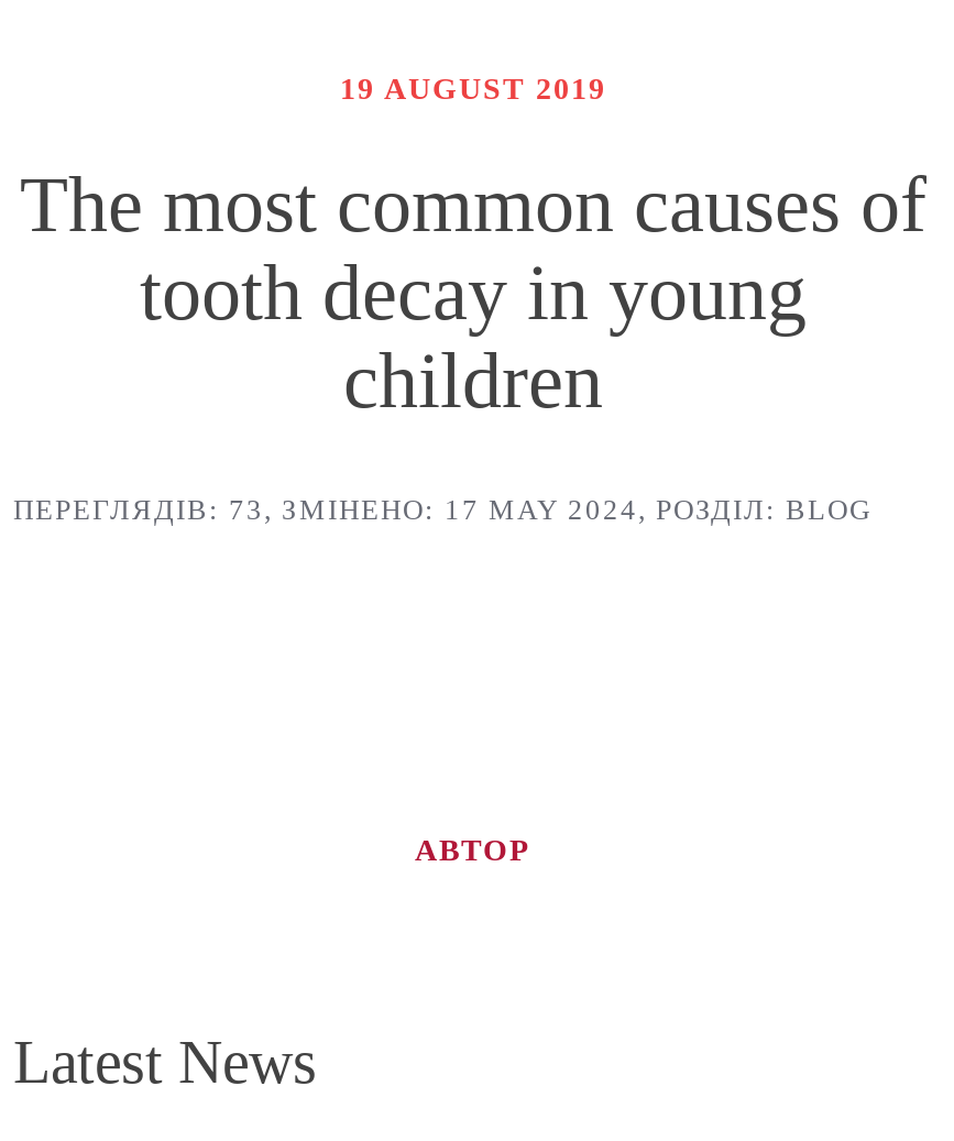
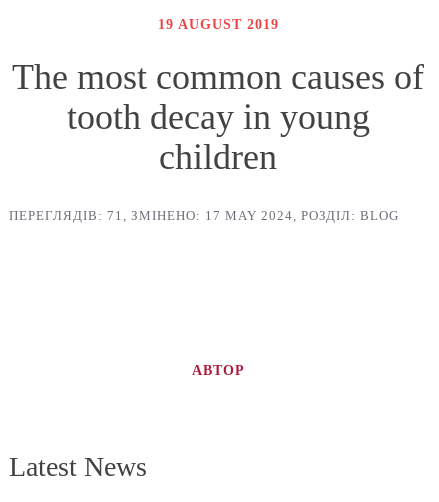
- ПЕРЕГЛЯДІВ: 73, ЗМІНЕНО: 17 MAY 2024, РОЗДІЛ: BLOG
+ ПЕРЕГЛЯДІВ: 71, ЗМІНЕНО: 17 MAY 2024, РОЗДІЛ: BLOG
